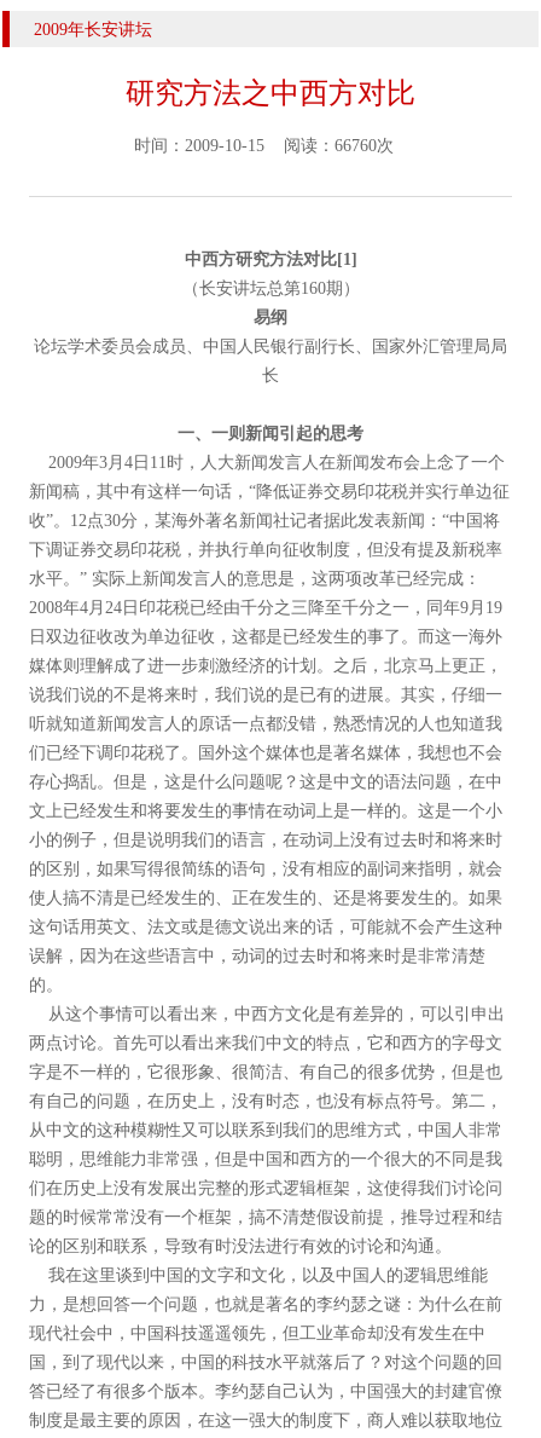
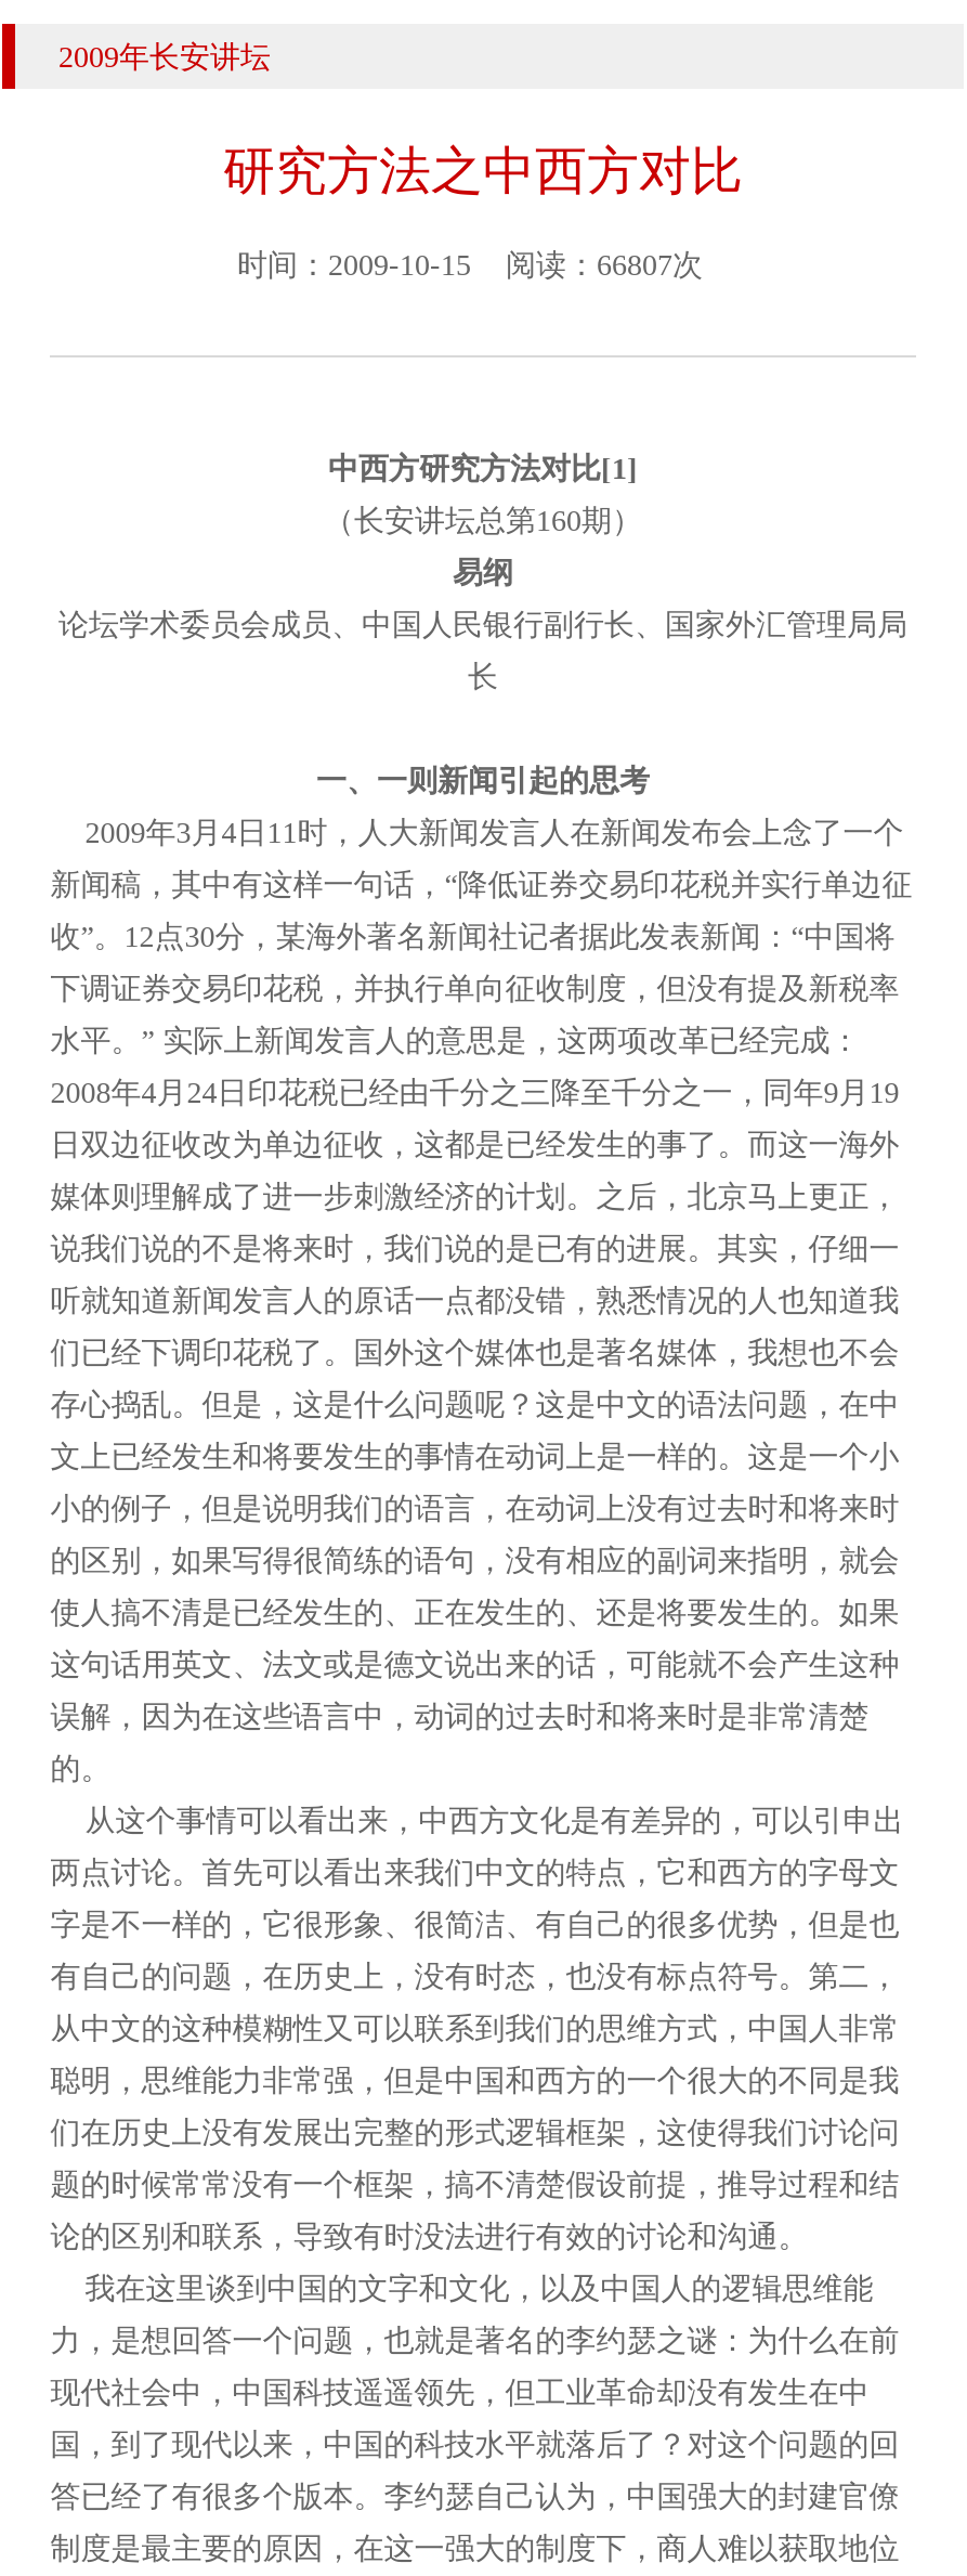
- 时间：2009-10-15 阅读：66760次
+ 时间：2009-10-15 阅读：66807次
